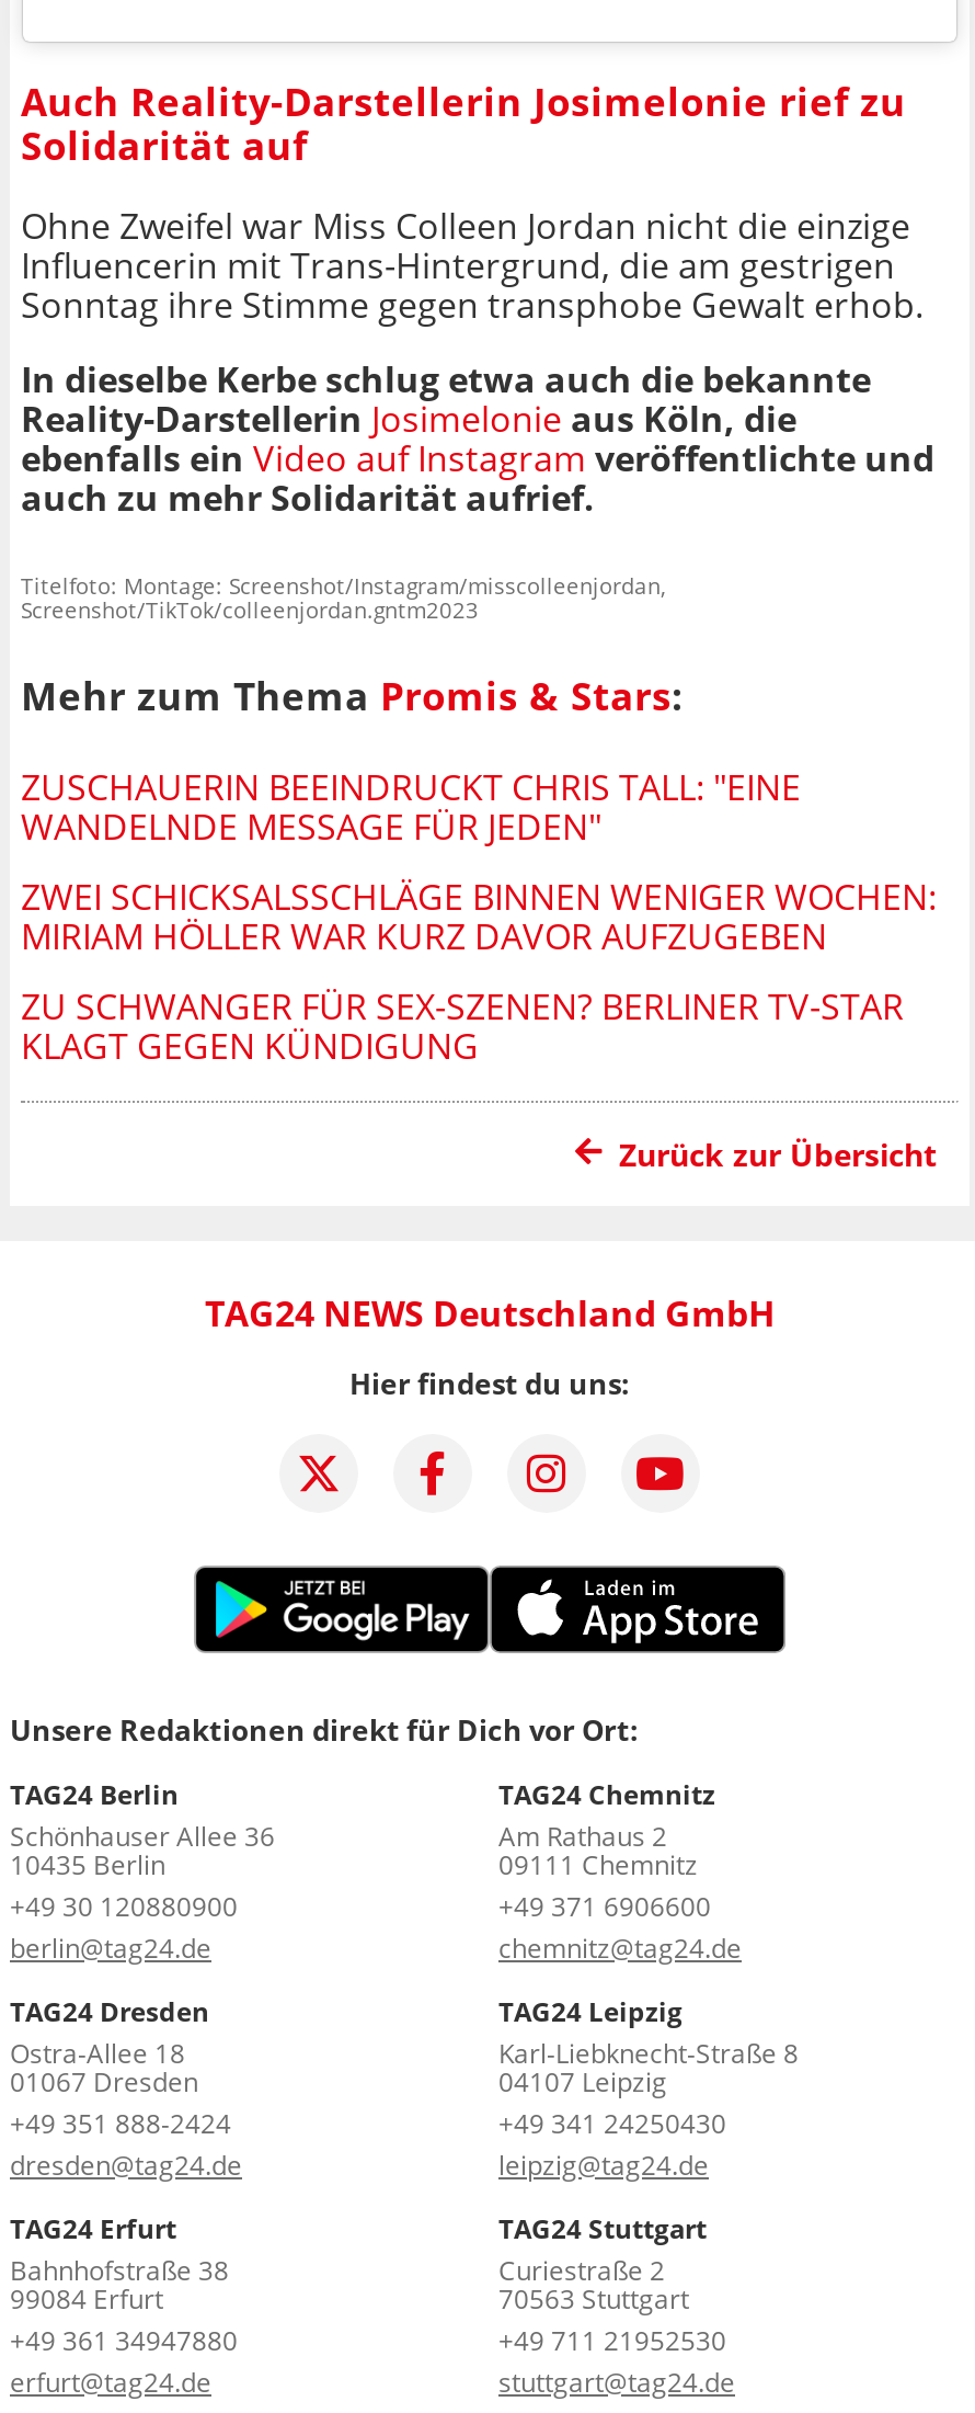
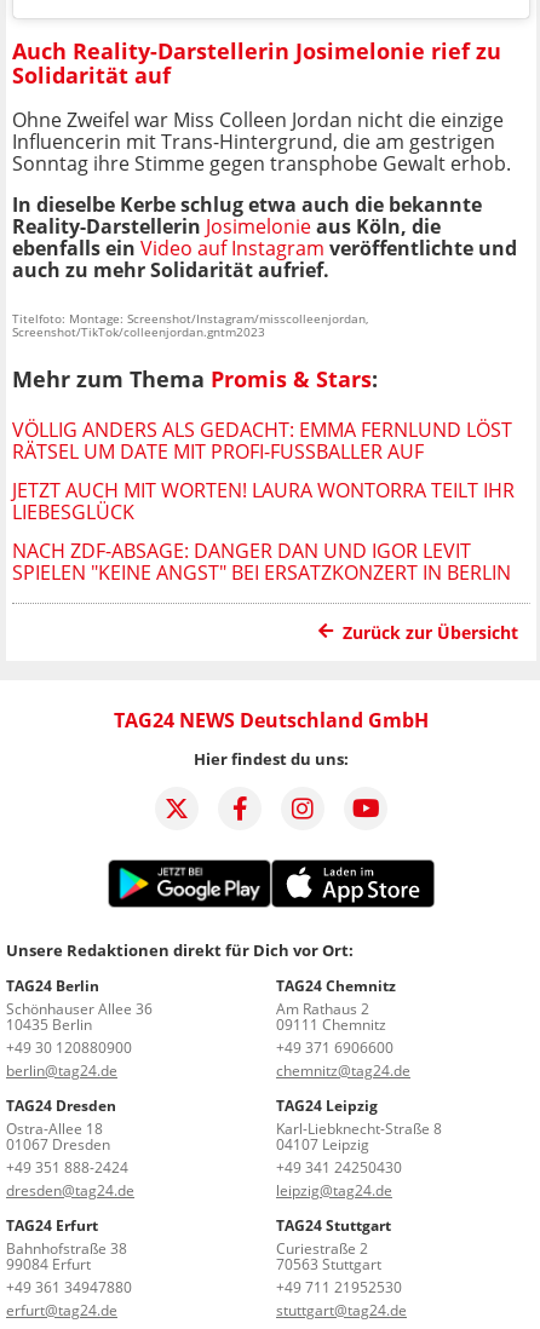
- ZUSCHAUERIN BEEINDRUCKT CHRIS TALL: "EINE
- WANDELNDE MESSAGE FÜR JEDEN"
+ VÖLLIG ANDERS ALS GEDACHT: EMMA FERNLUND LÖST
+ RÄTSEL UM DATE MIT PROFI-FUSSBALLER AUF

- ZWEI SCHICKSALSSCHLÄGE BINNEN WENIGER WOCHEN:
- MIRIAM HÖLLER WAR KURZ DAVOR AUFZUGEBEN
+ JETZT AUCH MIT WORTEN! LAURA WONTORRA TEILT IHR
+ LIEBESGLÜCK

- ZU SCHWANGER FÜR SEX-SZENEN? BERLINER TV-STAR
- KLAGT GEGEN KÜNDIGUNG
+ NACH ZDF-ABSAGE: DANGER DAN UND IGOR LEVIT
+ SPIELEN "KEINE ANGST" BEI ERSATZKONZERT IN BERLIN
